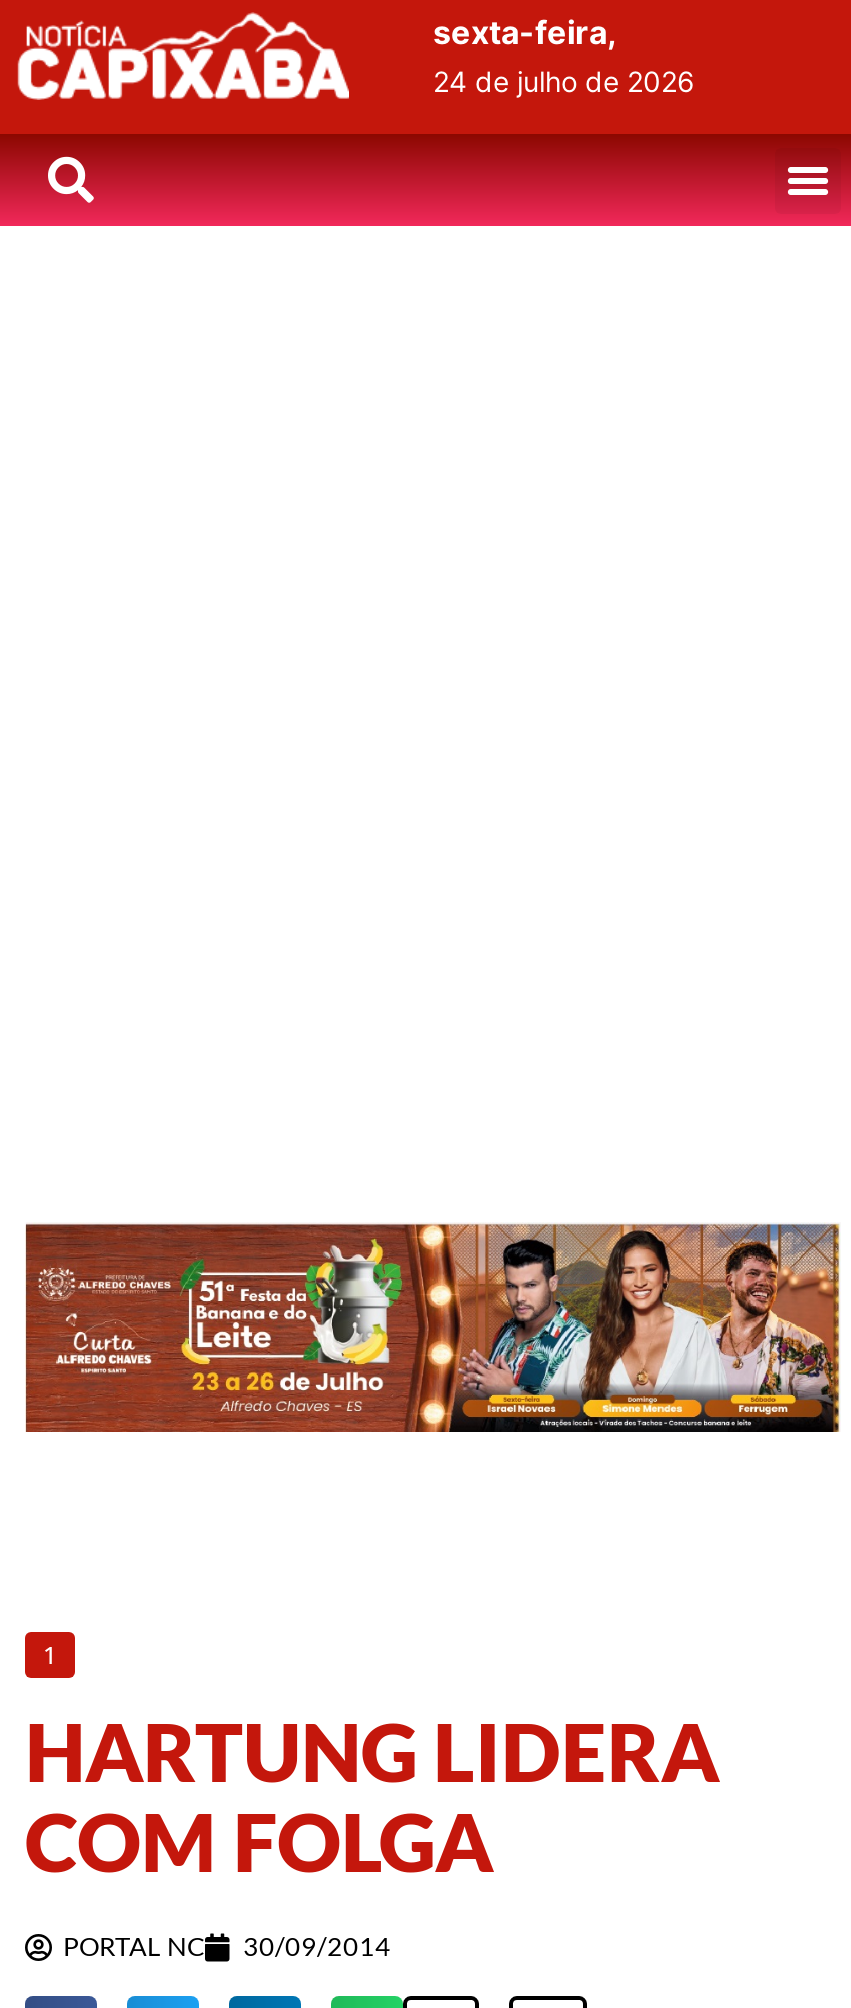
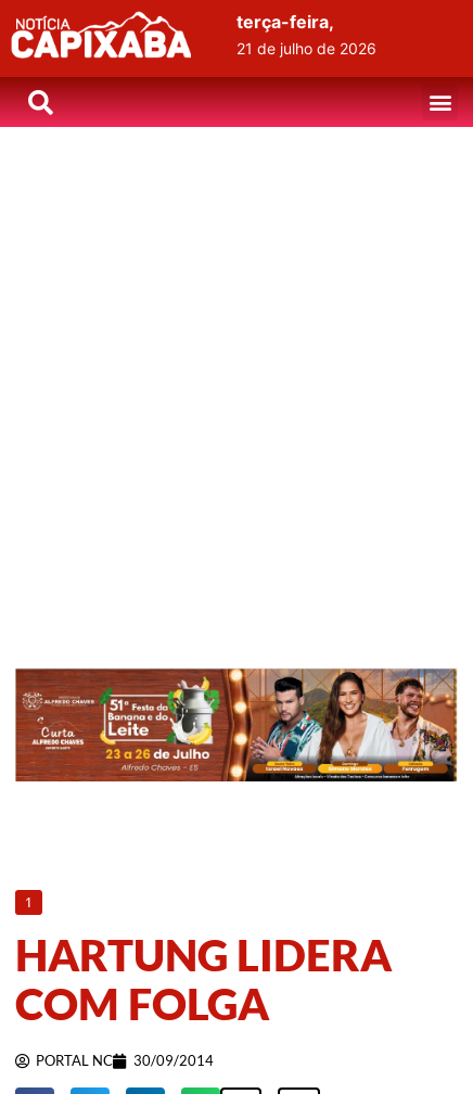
- sexta-feira,
- 24 de julho de 2026
+ terça-feira,
+ 21 de julho de 2026
